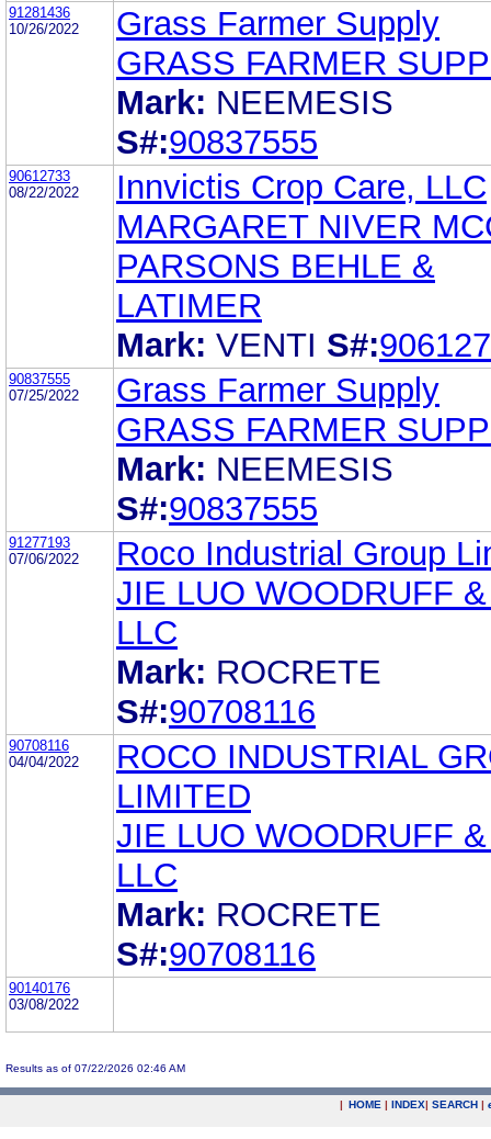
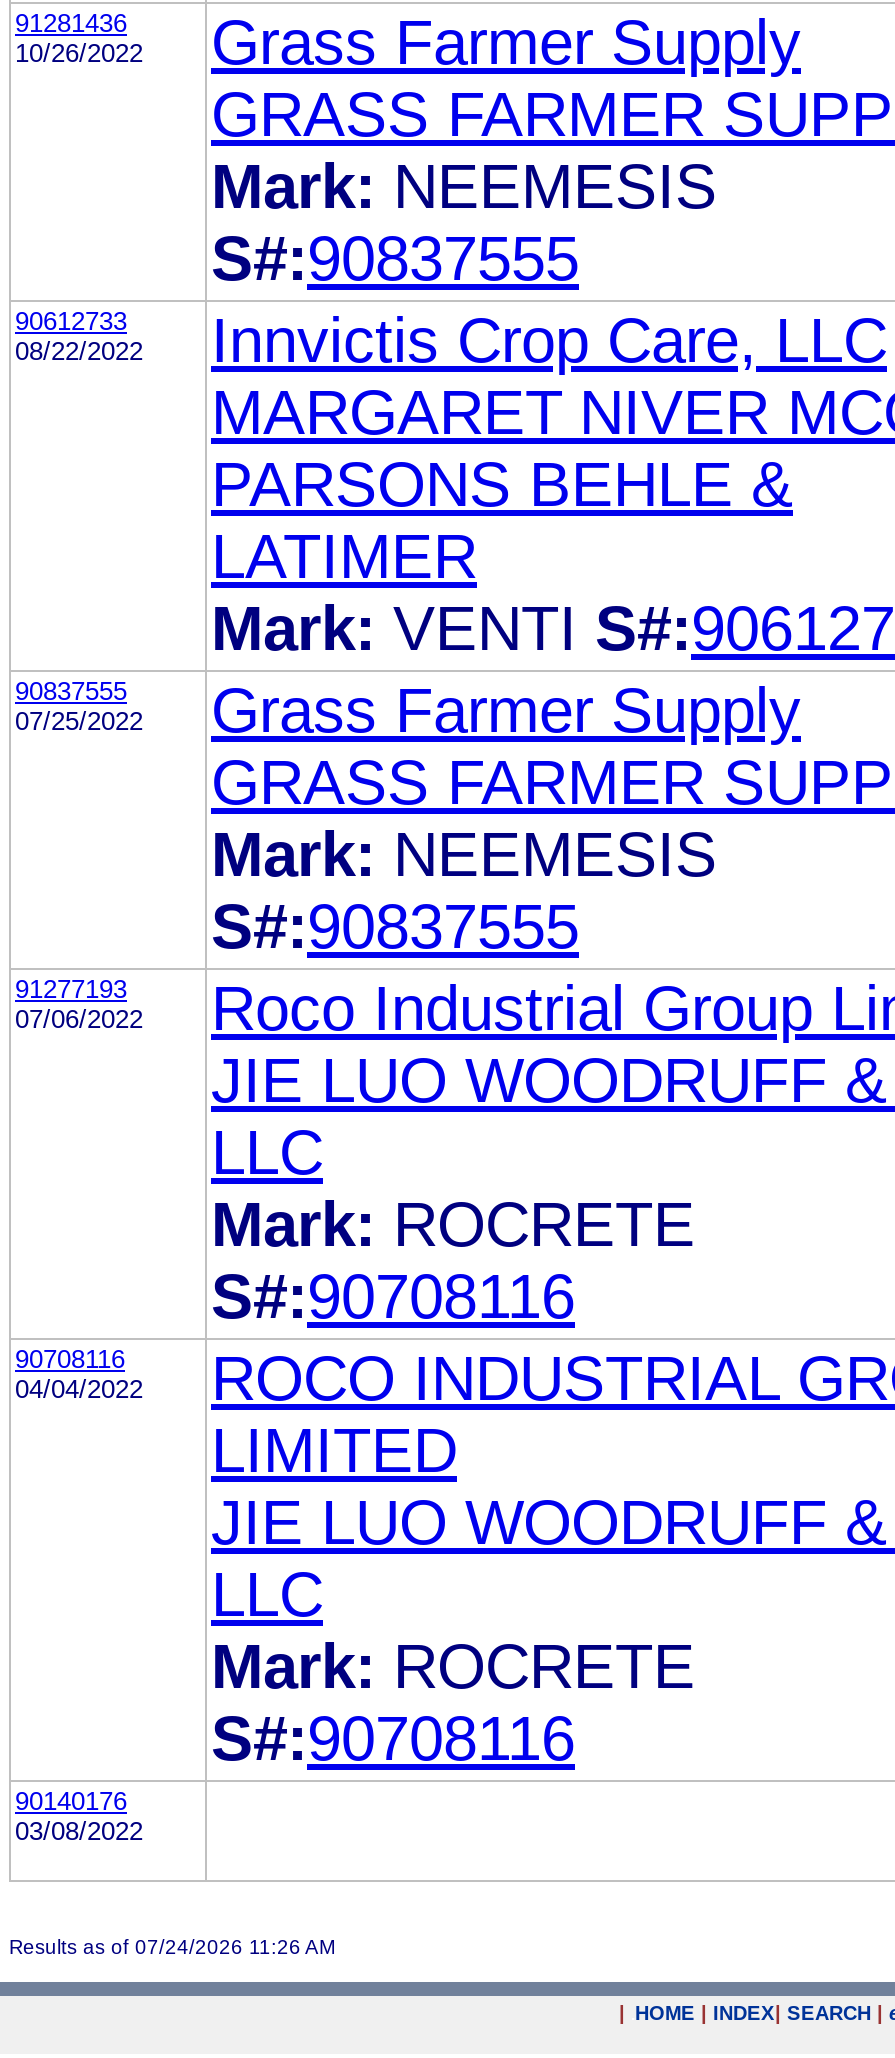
- Results as of 07/22/2026 02:46 AM
+ Results as of 07/24/2026 11:26 AM
